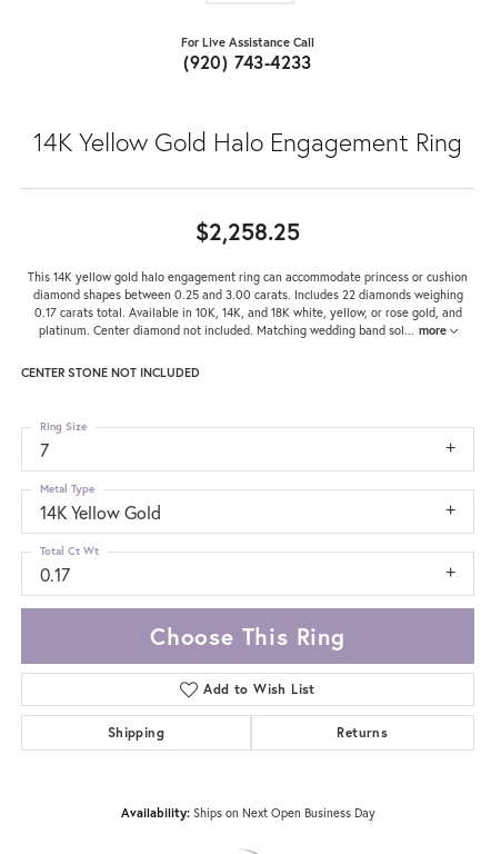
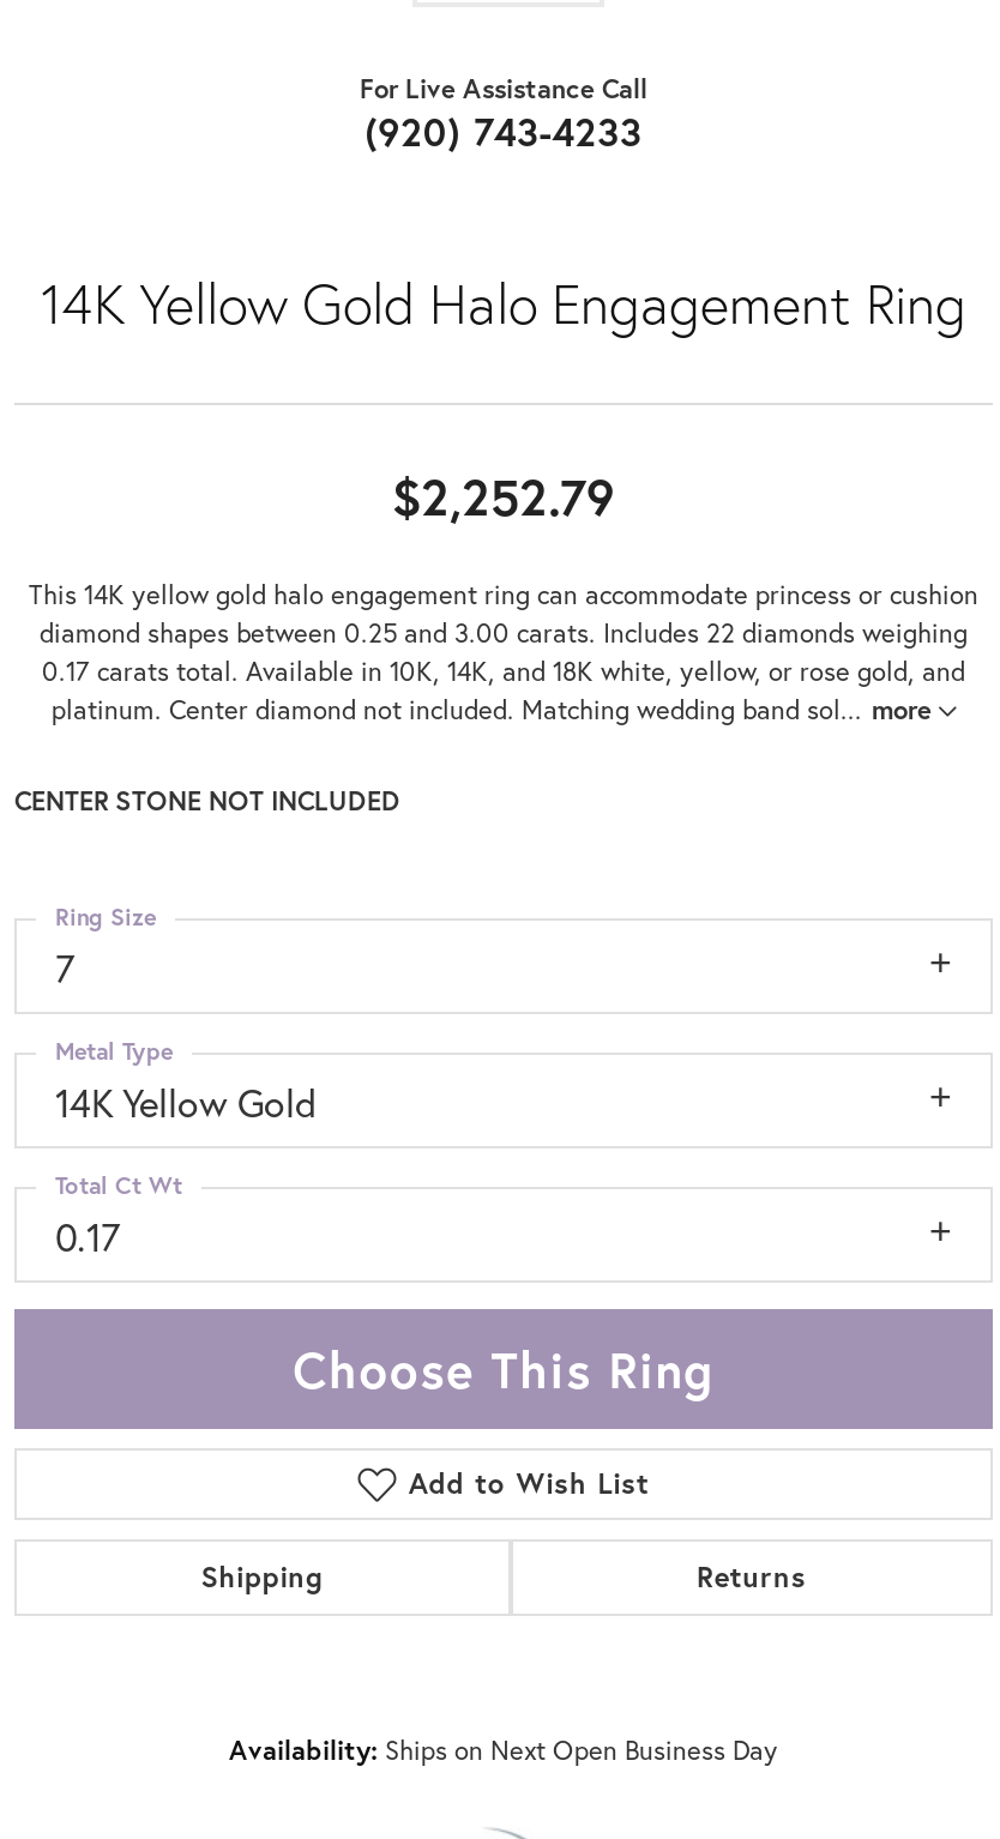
- $2,258.25
+ $2,252.79
